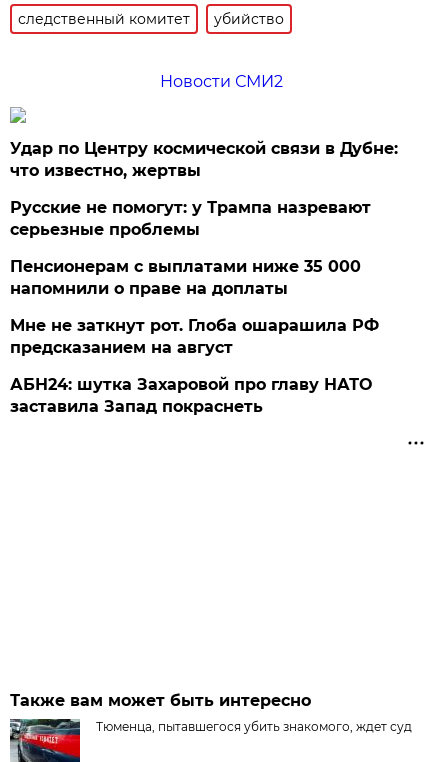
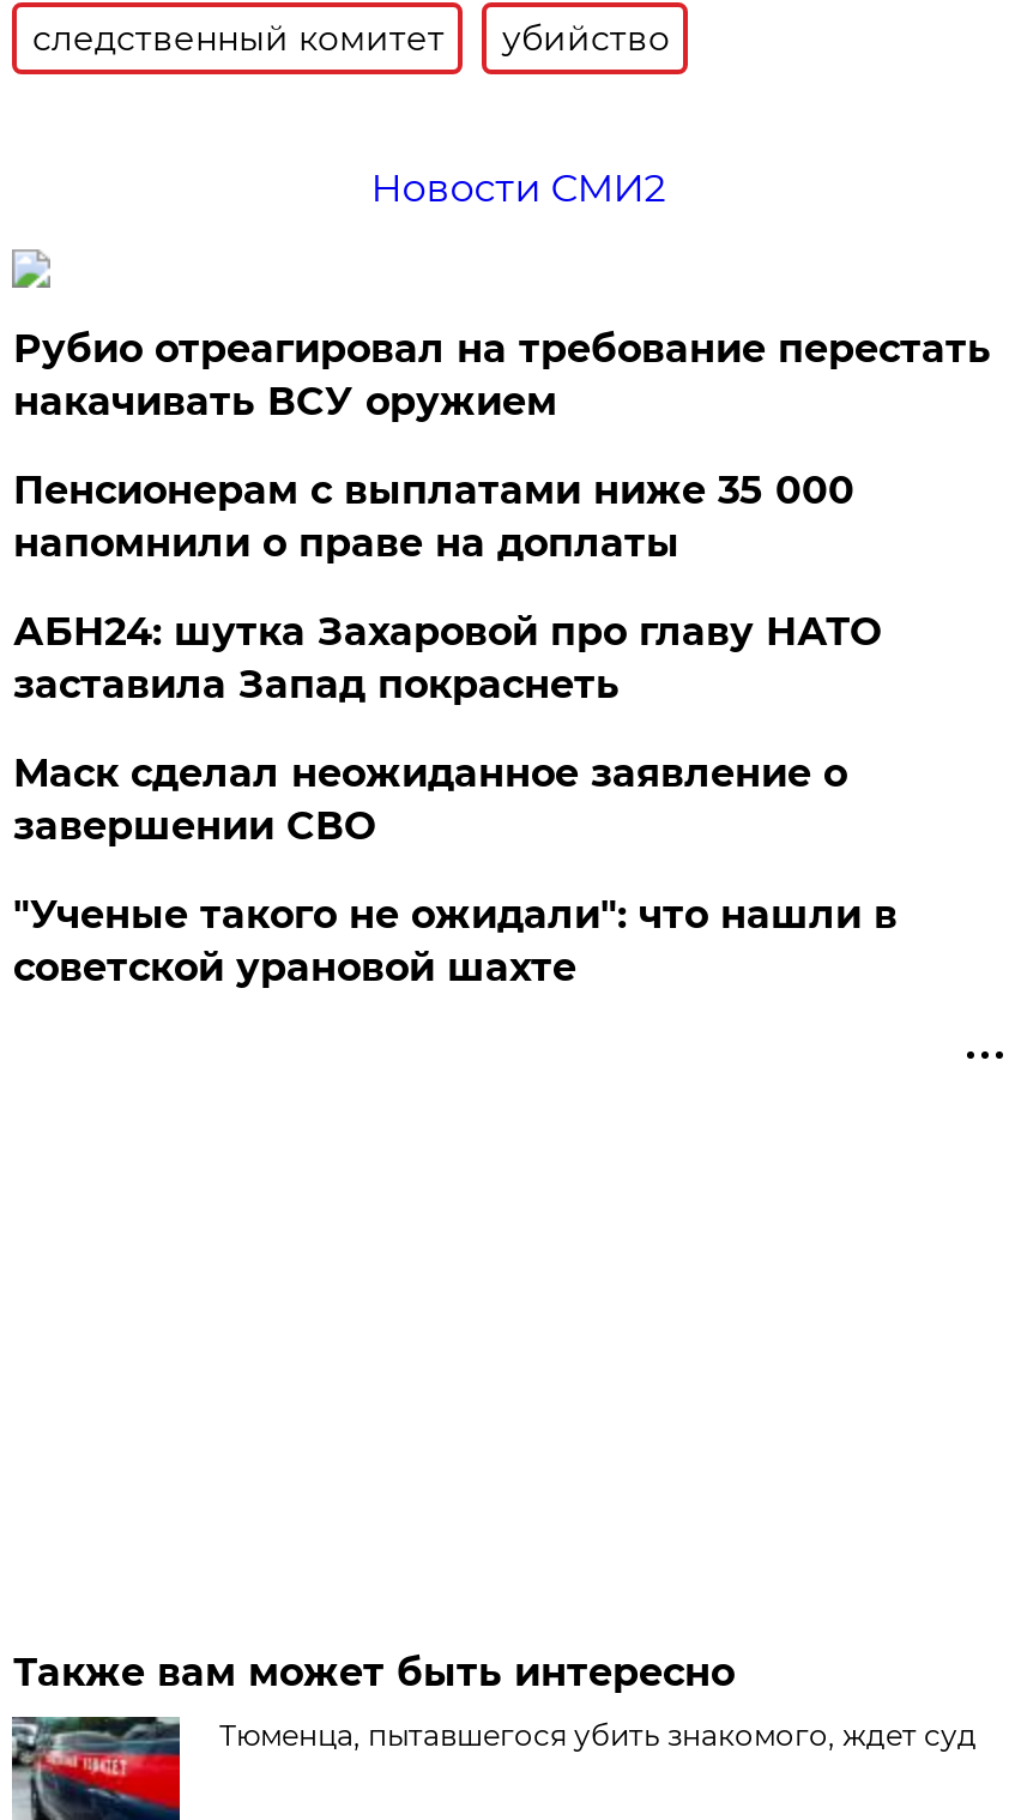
- Удар по Центру космической связи в Дубне:
- что известно, жертвы
- Русские не помогут: у Трампа назревают
- серьезные проблемы
+ Рубио отреагировал на требование перестать
+ накачивать ВСУ оружием

moved up: Пенсионерам с выплатами ниже 35 000 | напомнили о праве на доплаты

- Мне не заткнут рот. Глоба ошарашила РФ
- предсказанием на август

moved up: АБН24: шутка Захаровой про главу НАТО | заставила Запад покраснеть

+ Маск сделал неожиданное заявление о
+ завершении СВО
+ "Ученые такого не ожидали": что нашли в
+ советской урановой шахте
